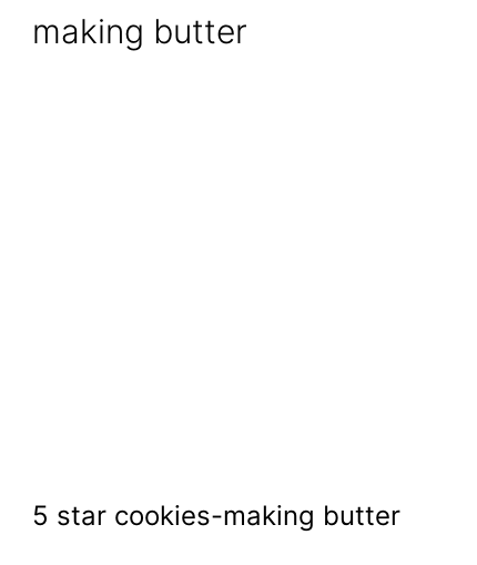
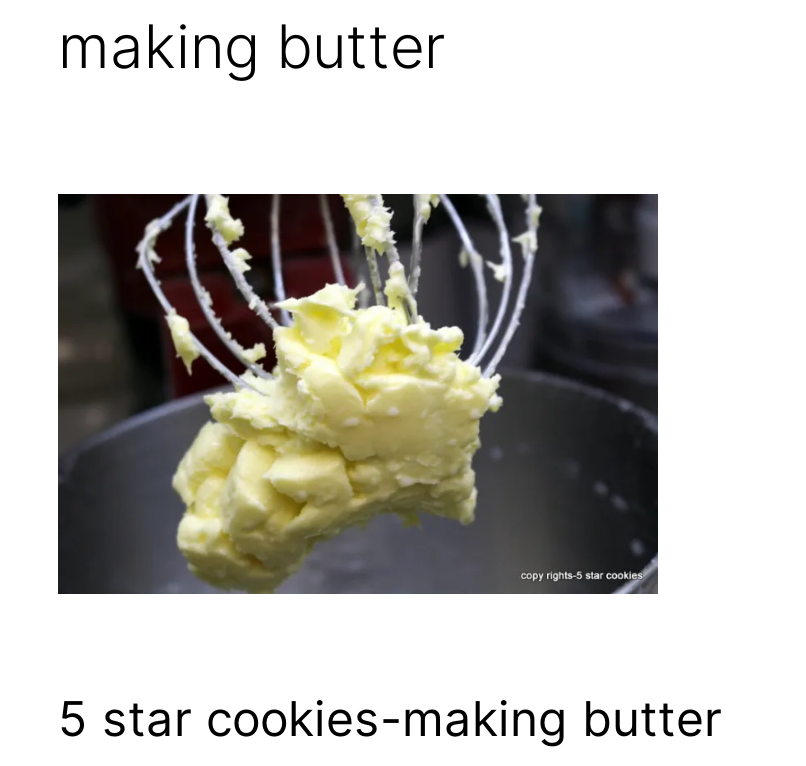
+ [image]
